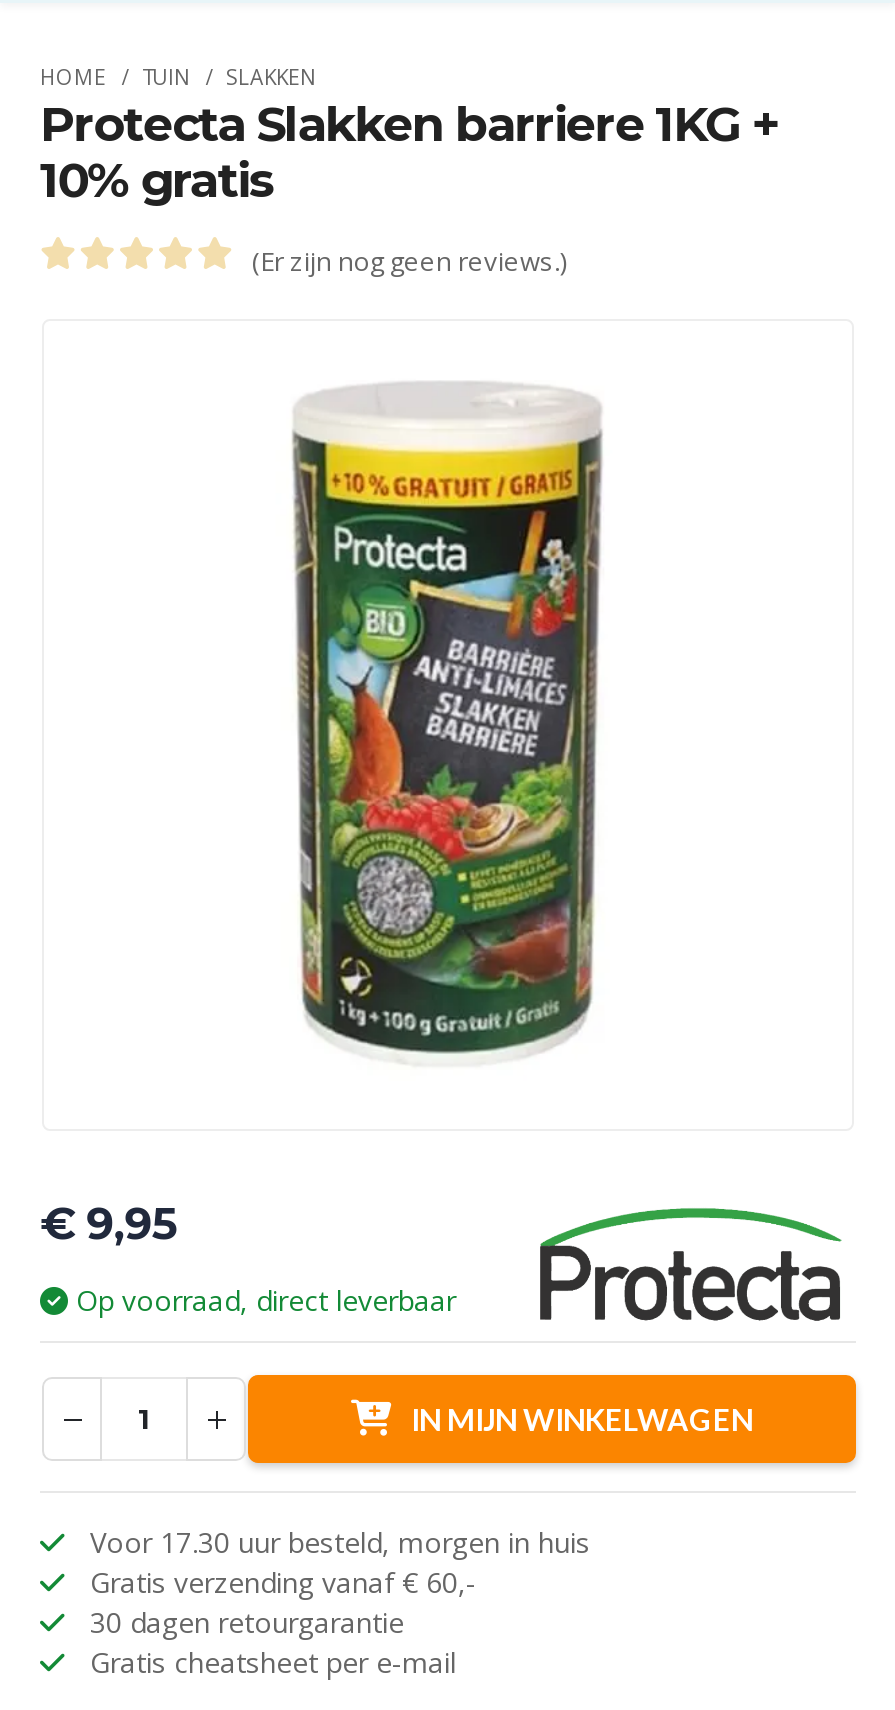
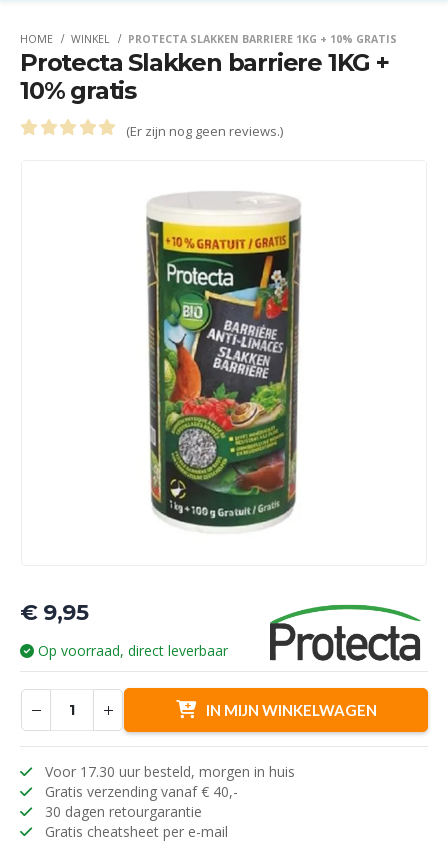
- TUIN
- SLAKKEN
+ WINKEL
+ PROTECTA SLAKKEN BARRIERE 1KG + 10% GRATIS

- Gratis verzending vanaf € 60,-
+ Gratis verzending vanaf € 40,-
